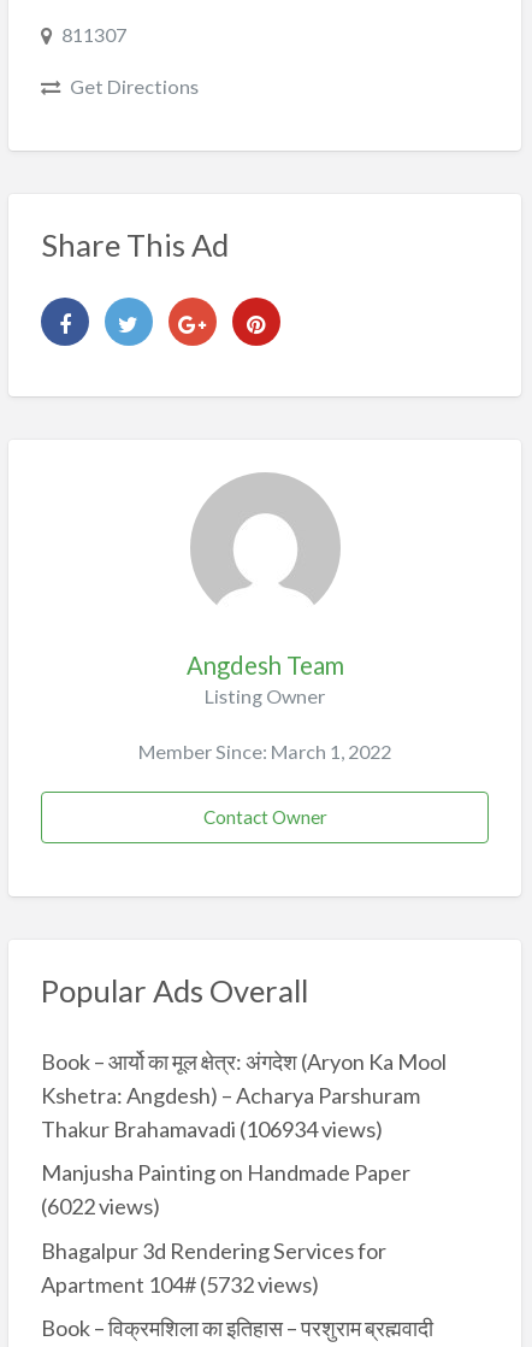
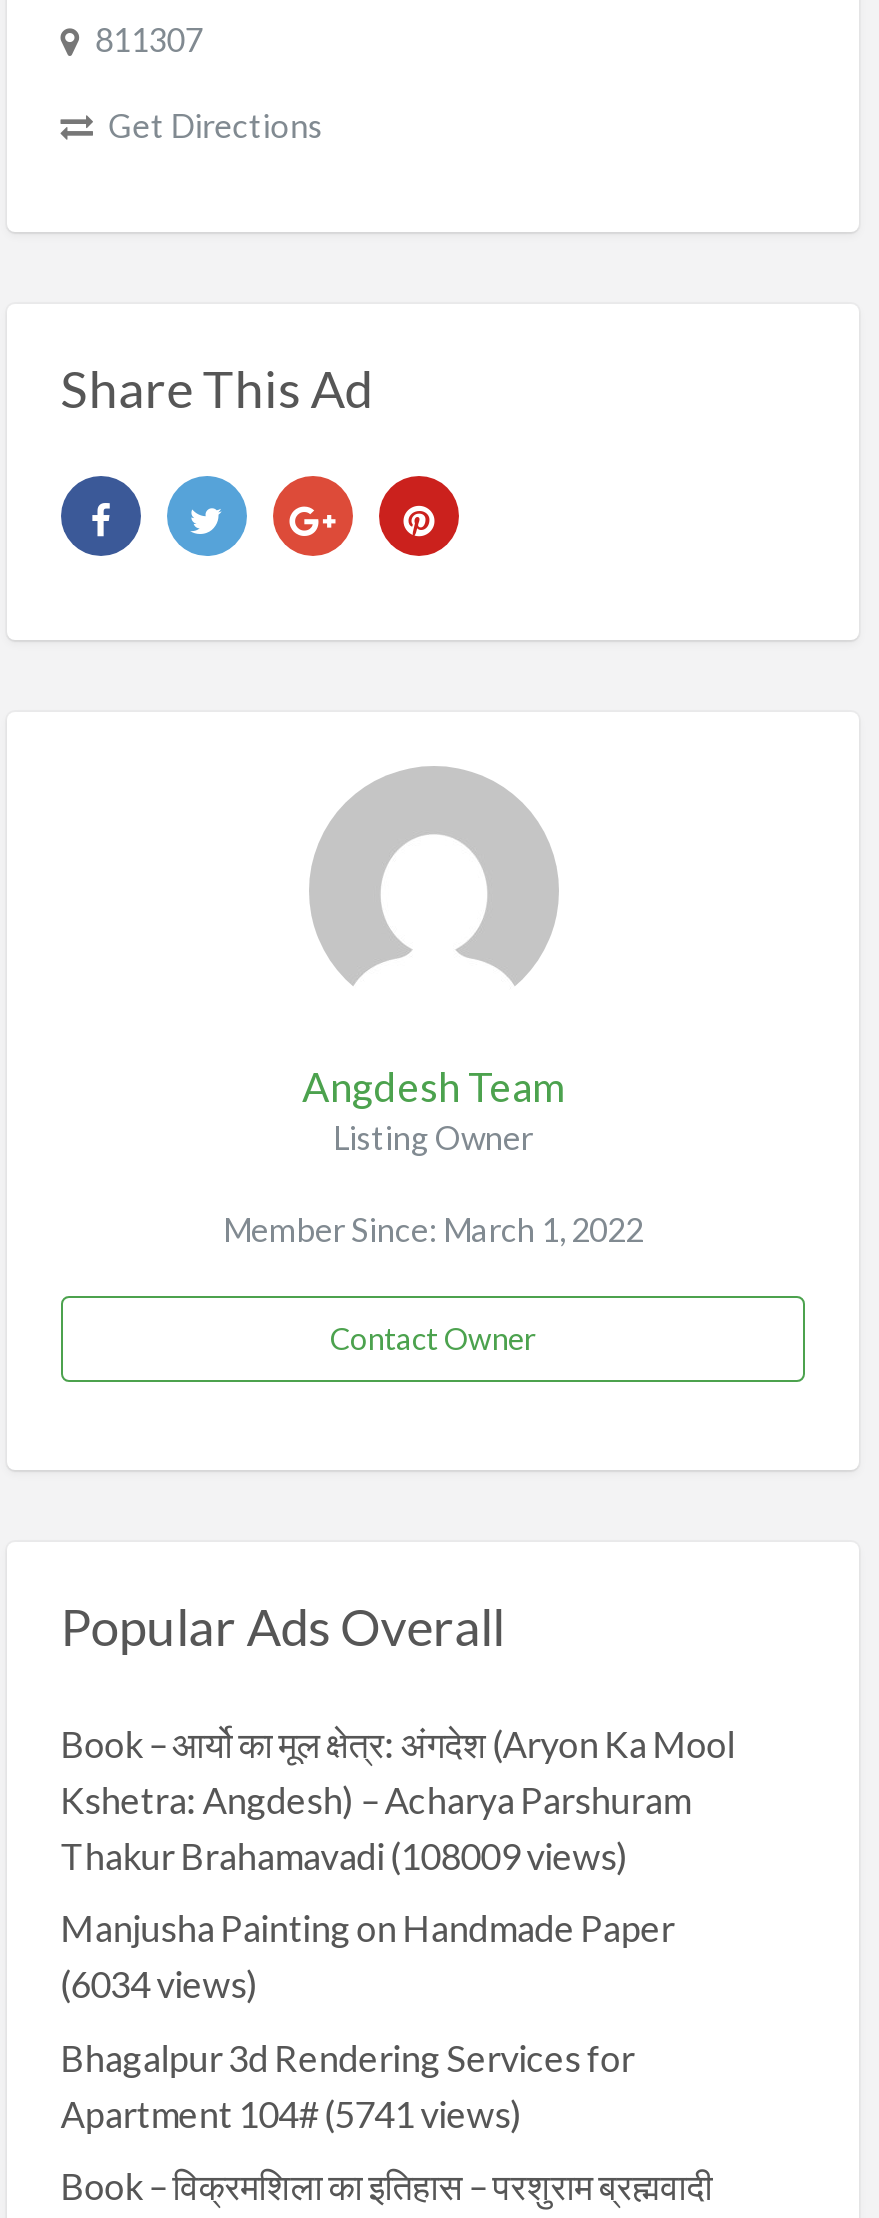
- Thakur Brahamavadi (106934 views)
+ Thakur Brahamavadi (108009 views)

- (6022 views)
+ (6034 views)

- Apartment 104#(5732 views)
+ Apartment 104#(5741 views)
